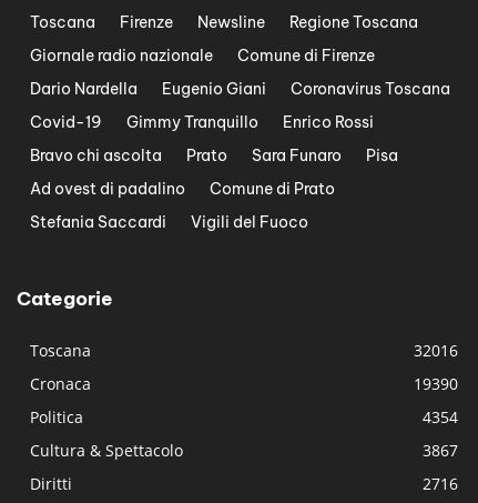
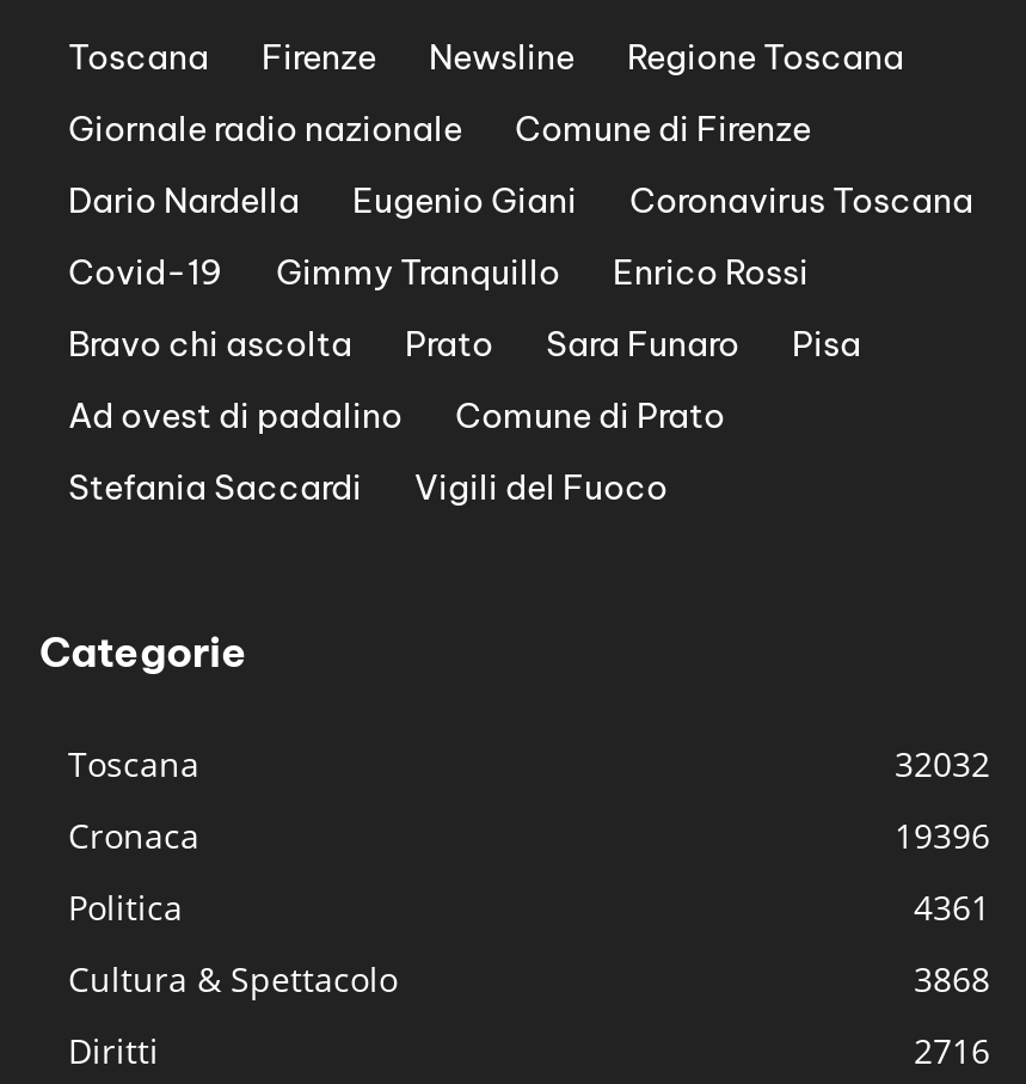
- 32016
+ 32032

- 19390
+ 19396

- 4354
+ 4361

- 3867
+ 3868
